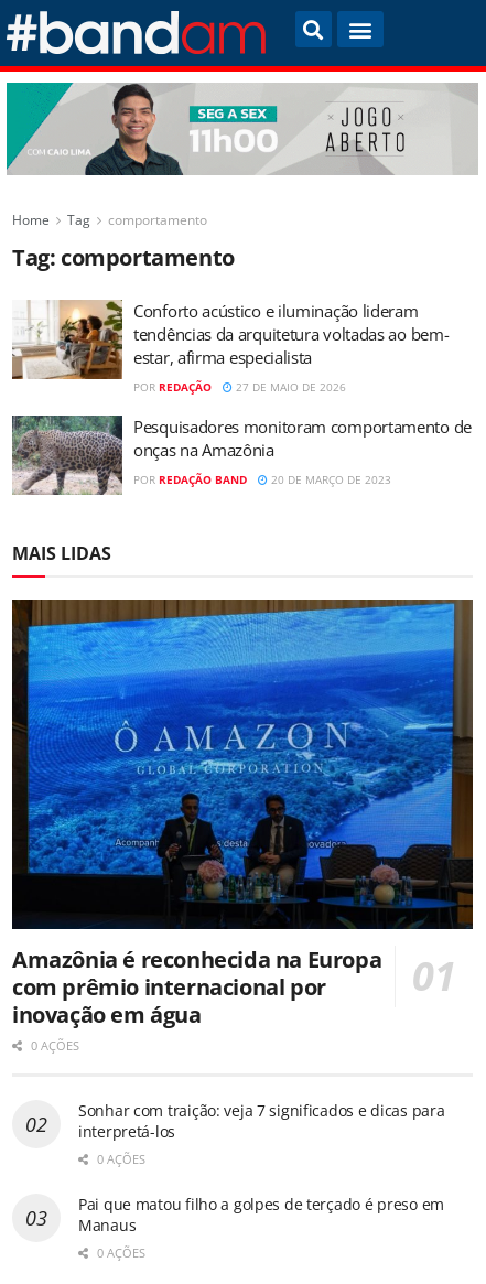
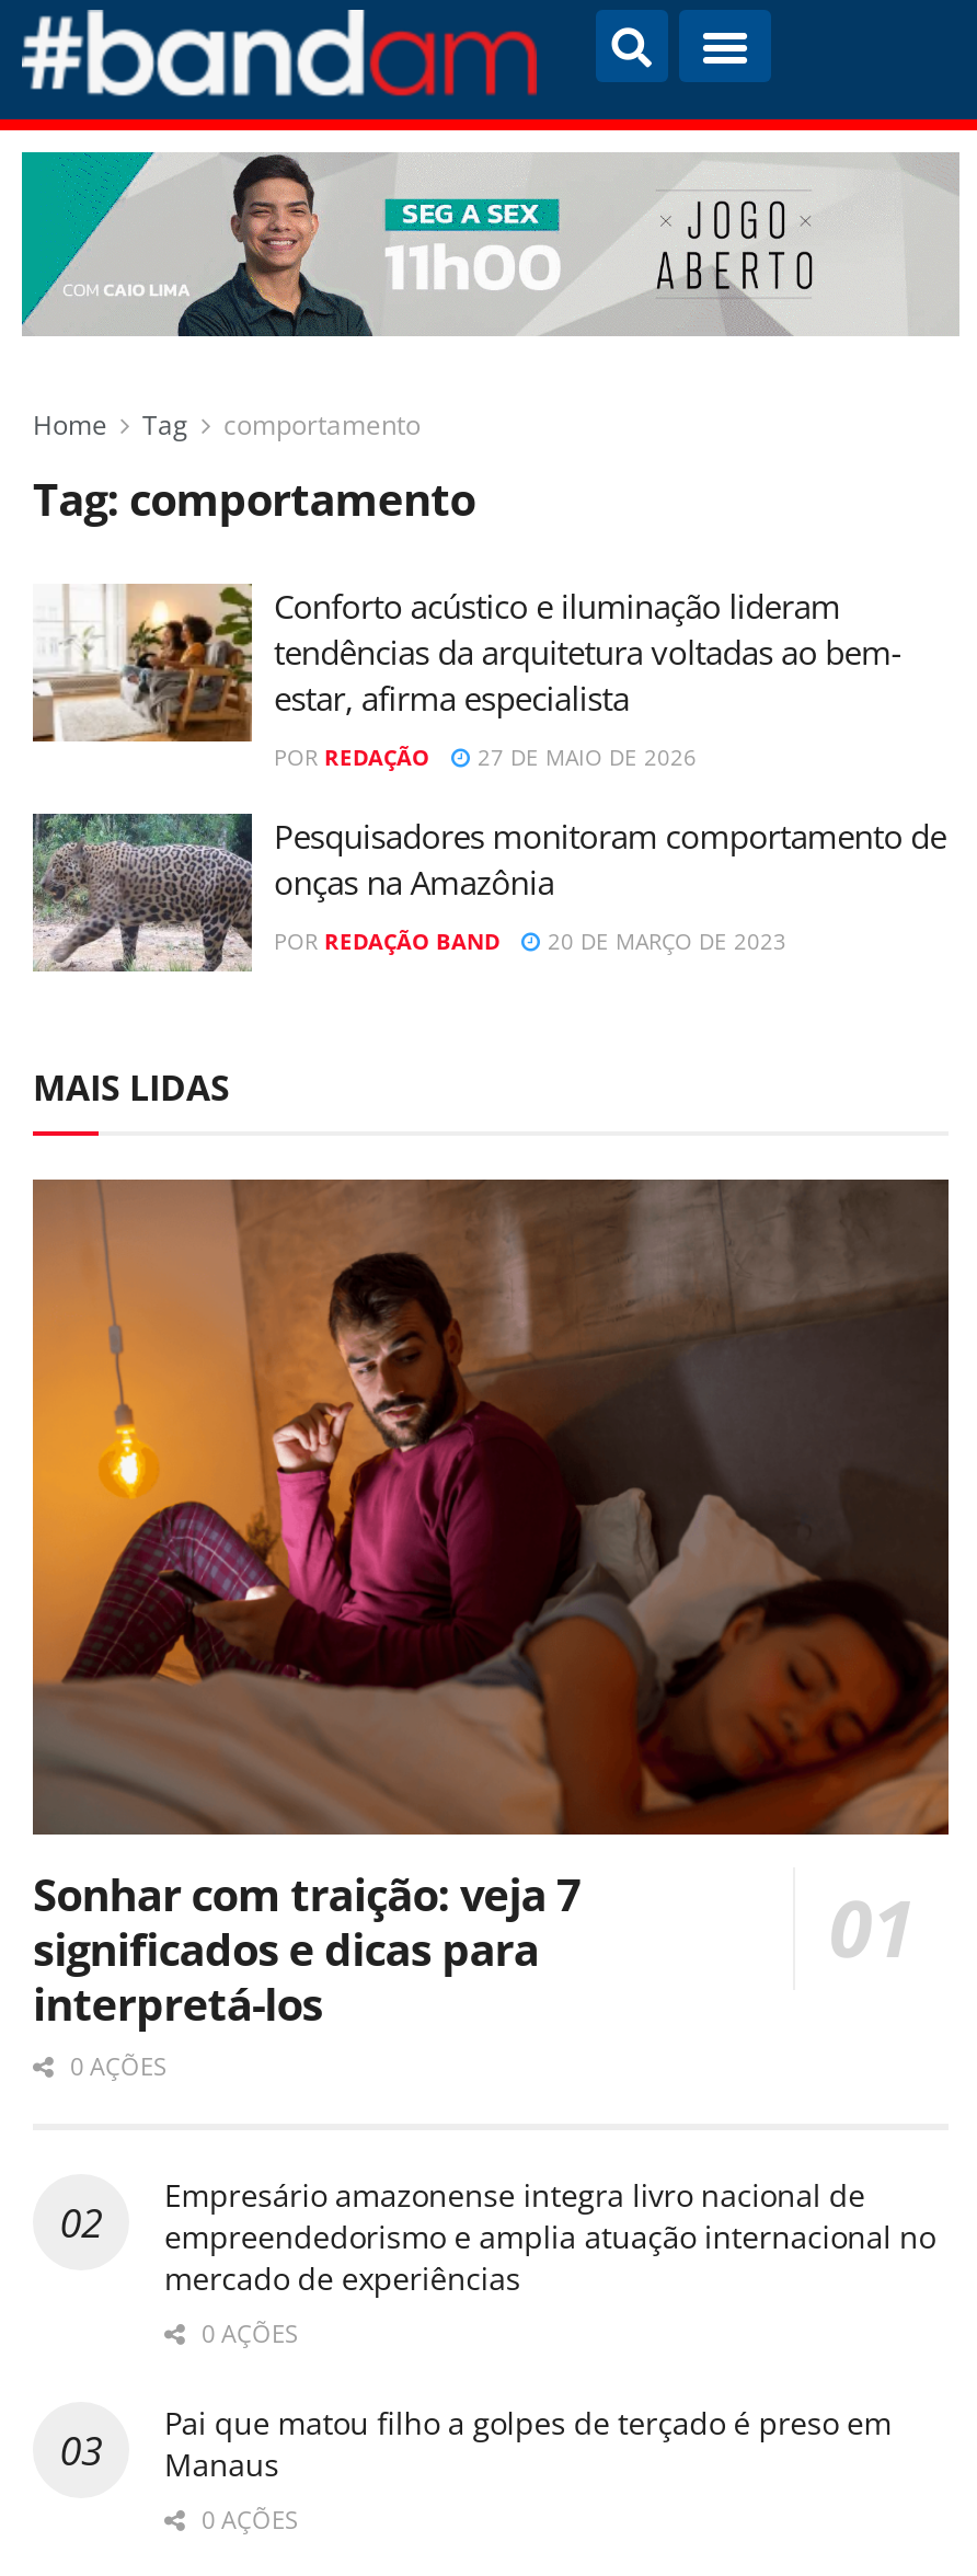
- [image]
- Amazônia é reconhecida na Europa
- com prêmio internacional por
- inovação em água
+ [image]
+ Sonhar com traição: veja 7
+ significados e dicas para

- Sonhar com traição: veja 7 significados e dicas para
+ Empresário amazonense integra livro nacional de
+ empreendedorismo e amplia atuação internacional no
+ mercado de experiências

moved up: interpretá-los
